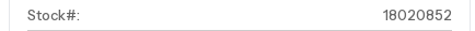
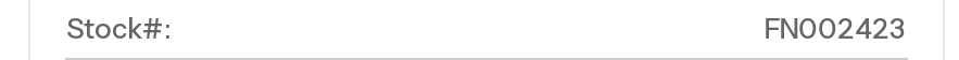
- 18020852
+ FN002423
